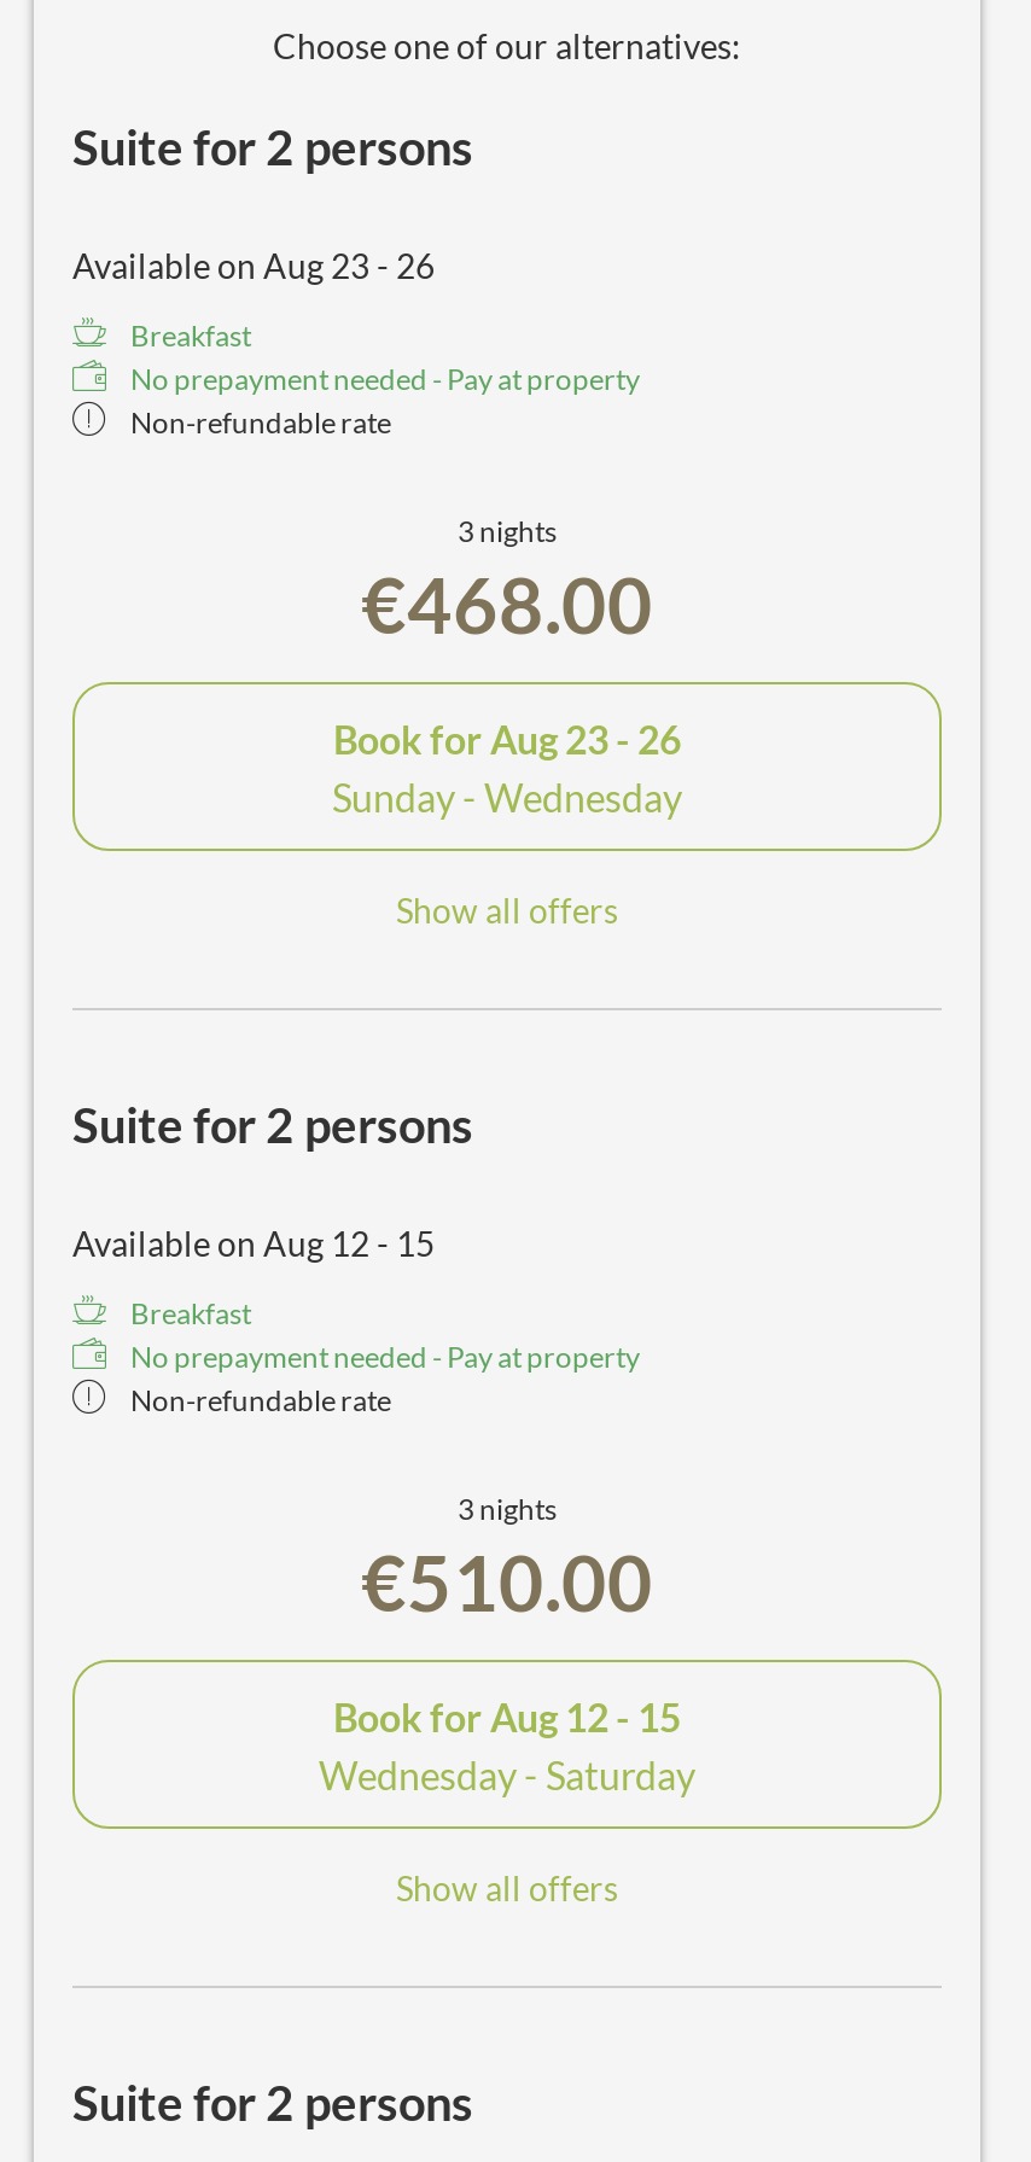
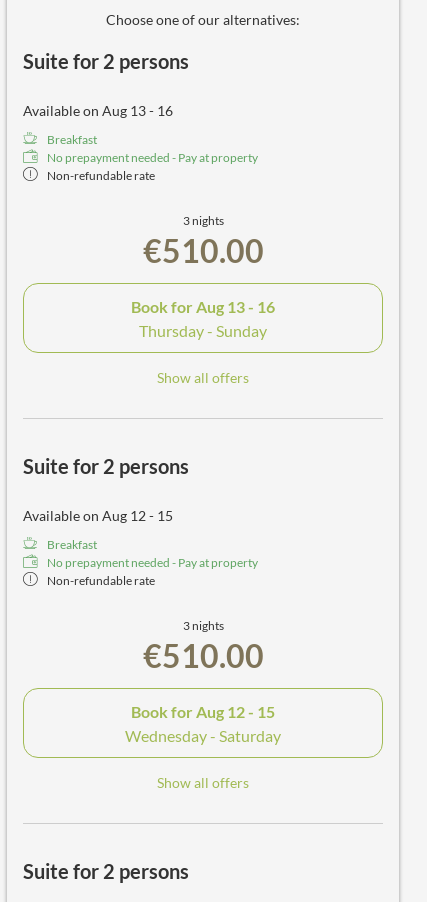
- Available on Aug 23 - 26
+ Available on Aug 13 - 16

- €468.00
+ €510.00

- Book for Aug 23 - 26
- Sunday - Wednesday
+ Book for Aug 13 - 16
+ Thursday - Sunday
